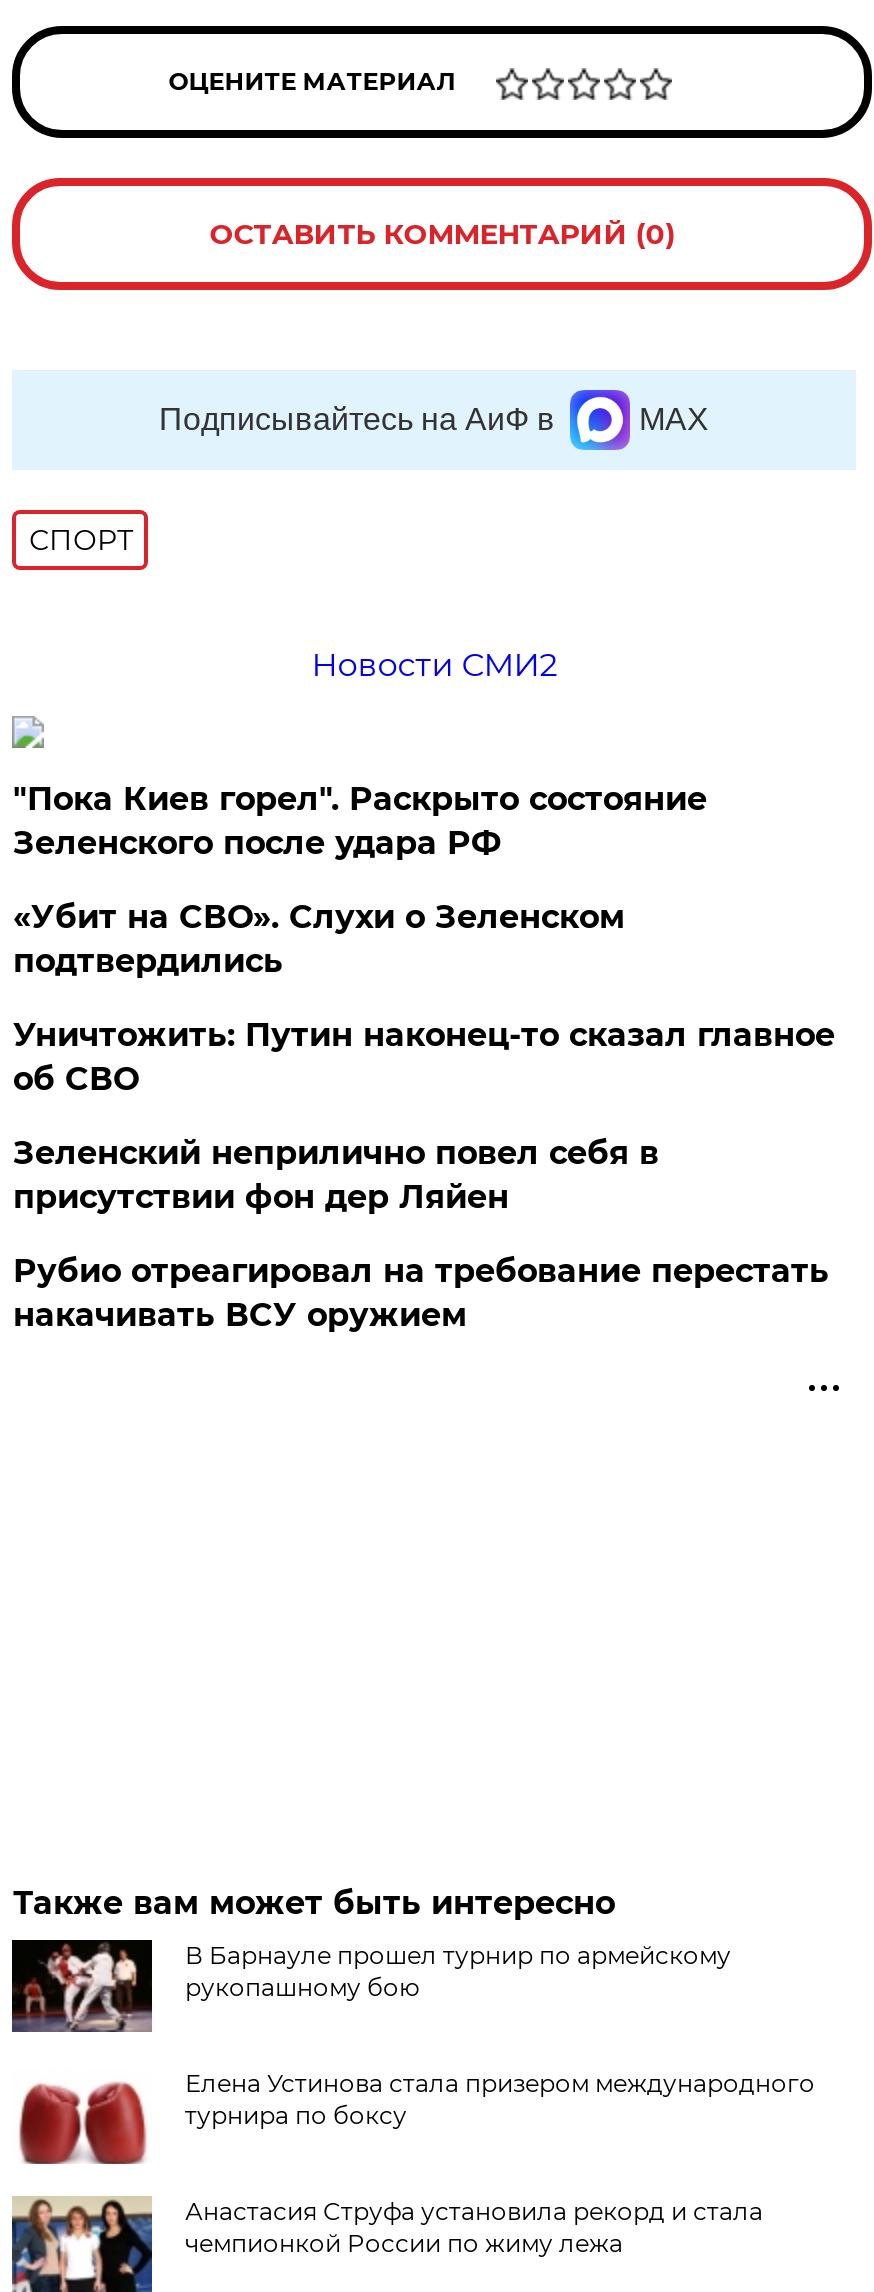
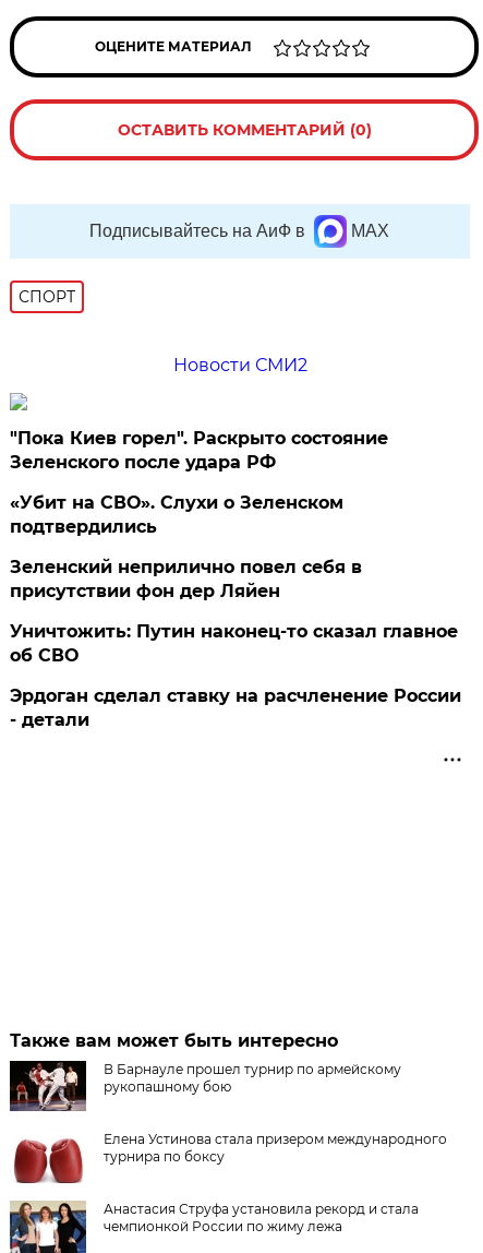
moved down: Уничтожить: Путин наконец-то сказал главное | об СВО

moved up: Зеленский неприлично повел cебя в | присутствии фон дер Ляйен

- Рубио отреагировал на требование перестать
- накачивать ВСУ оружием
+ Эрдоган сделал ставку на расчленение России
+ - детали
